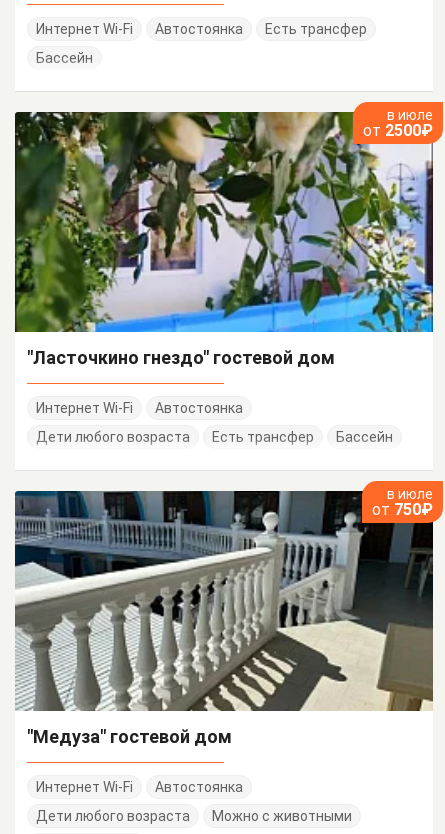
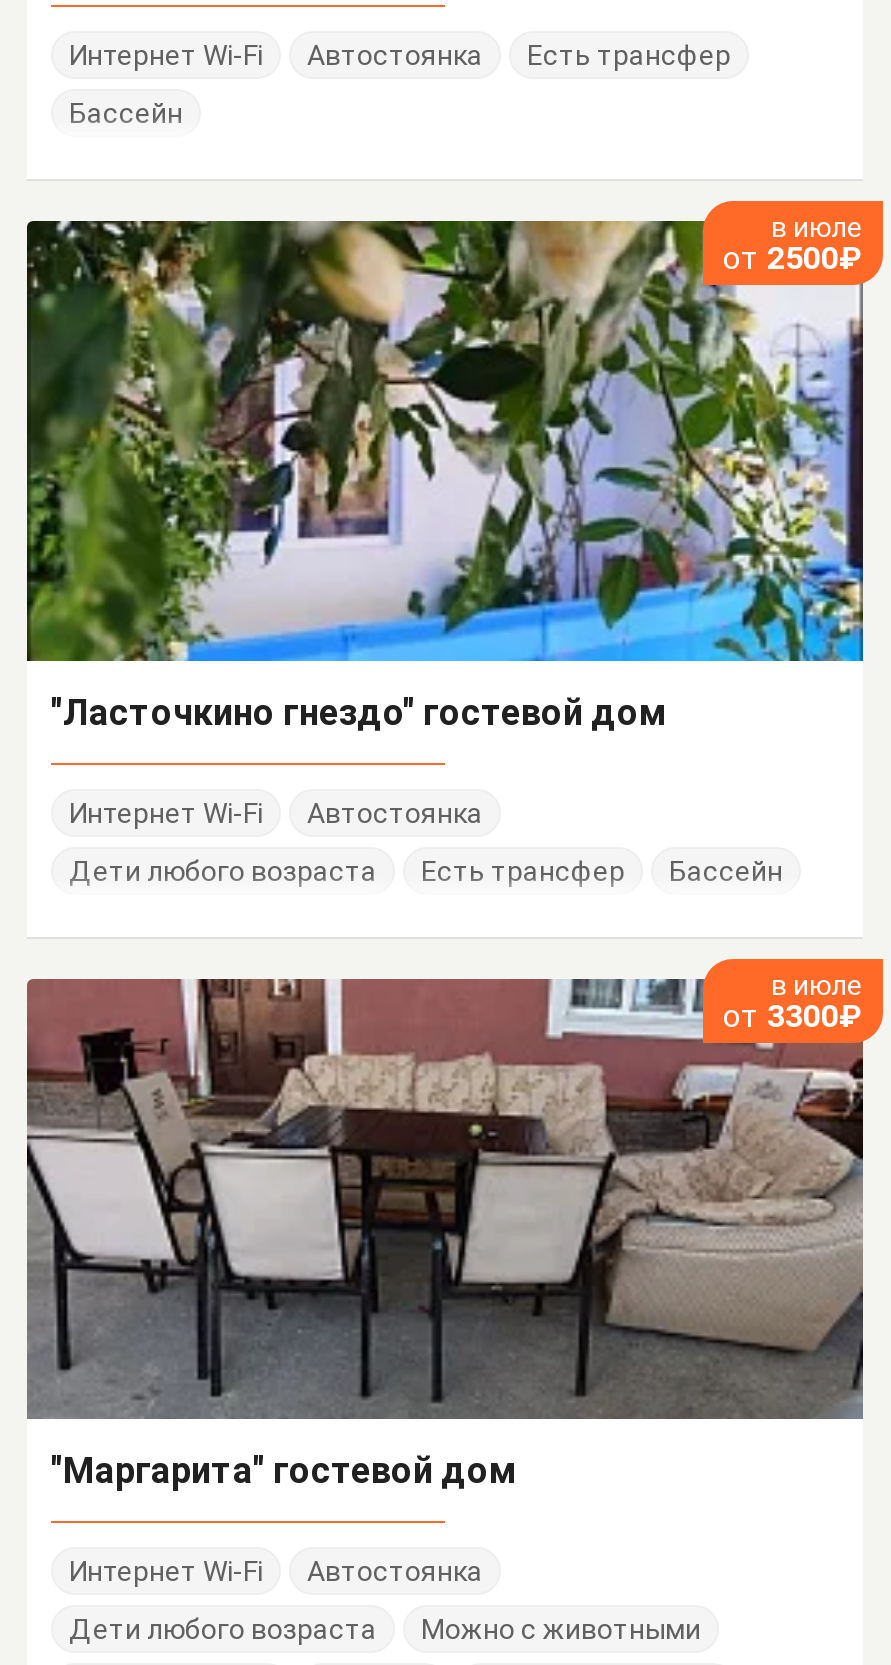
- [image]
- от 750₽
+ [image]
+ от 3300₽

- "Медуза" гостевой дом
+ "Маргарита" гостевой дом
